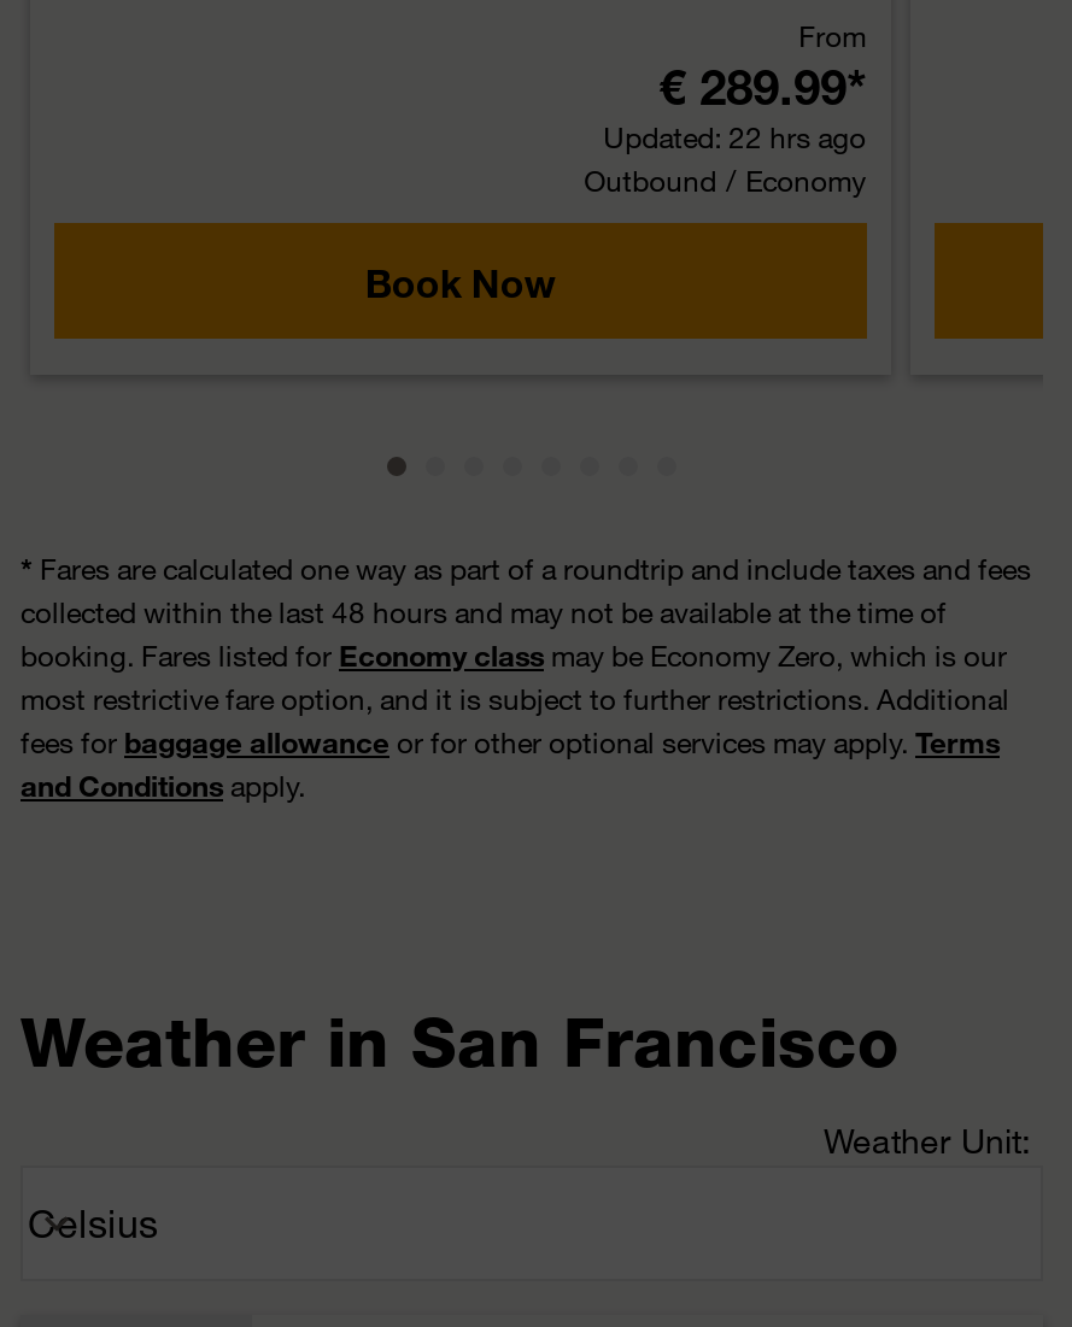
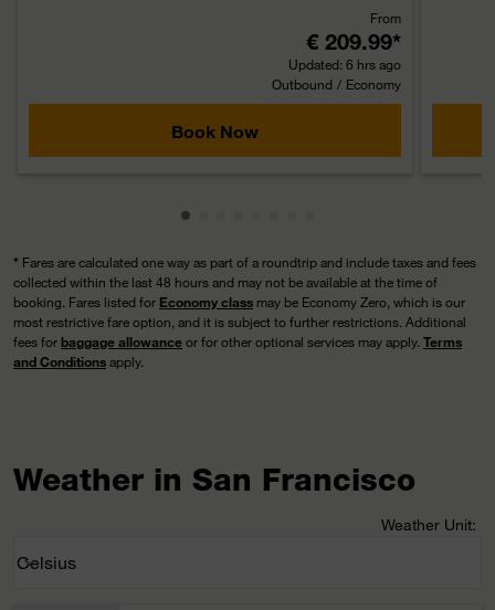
- € 289.99*
+ € 209.99*

- Updated: 22 hrs ago
+ Updated: 6 hrs ago
